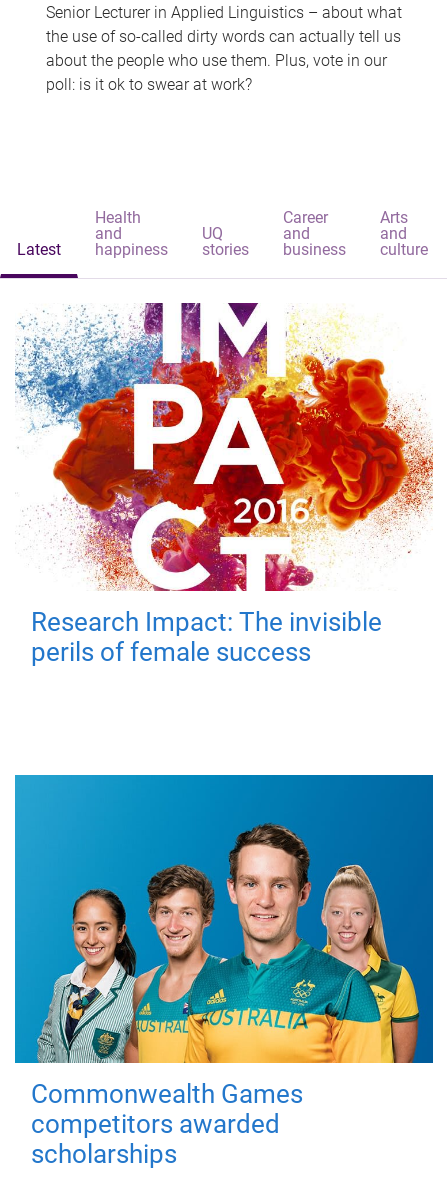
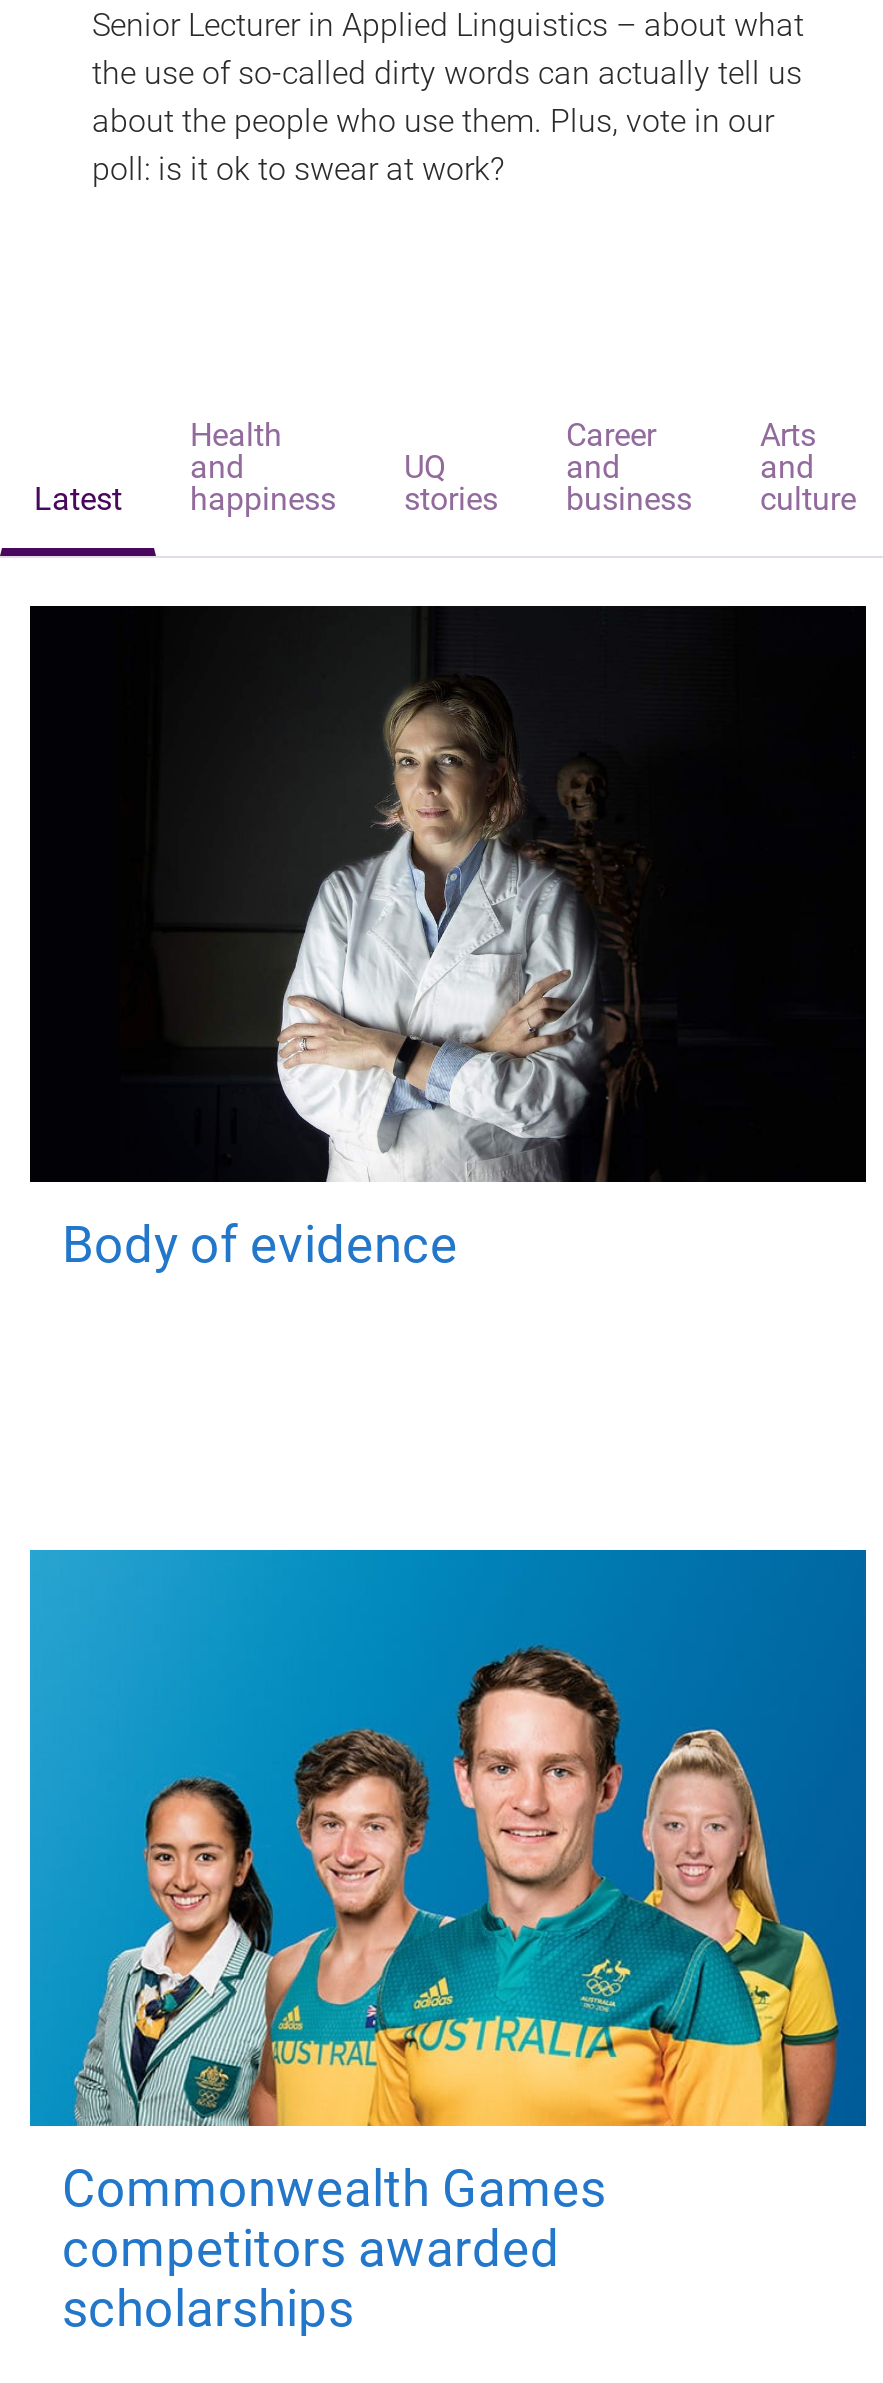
- [image]
- Research Impact: The invisible
- perils of female success
+ [image]
+ Body of evidence
